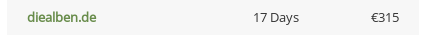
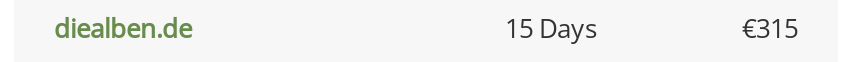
- 17 Days
+ 15 Days
